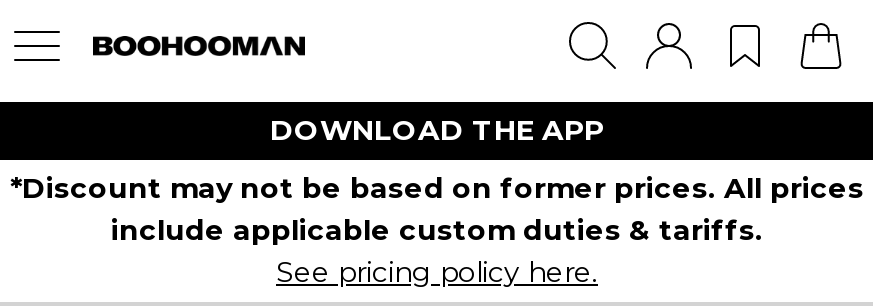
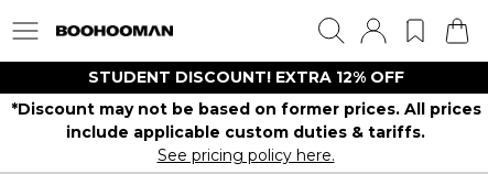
- DOWNLOAD THE APP
+ STUDENT DISCOUNT! EXTRA 12% OFF
